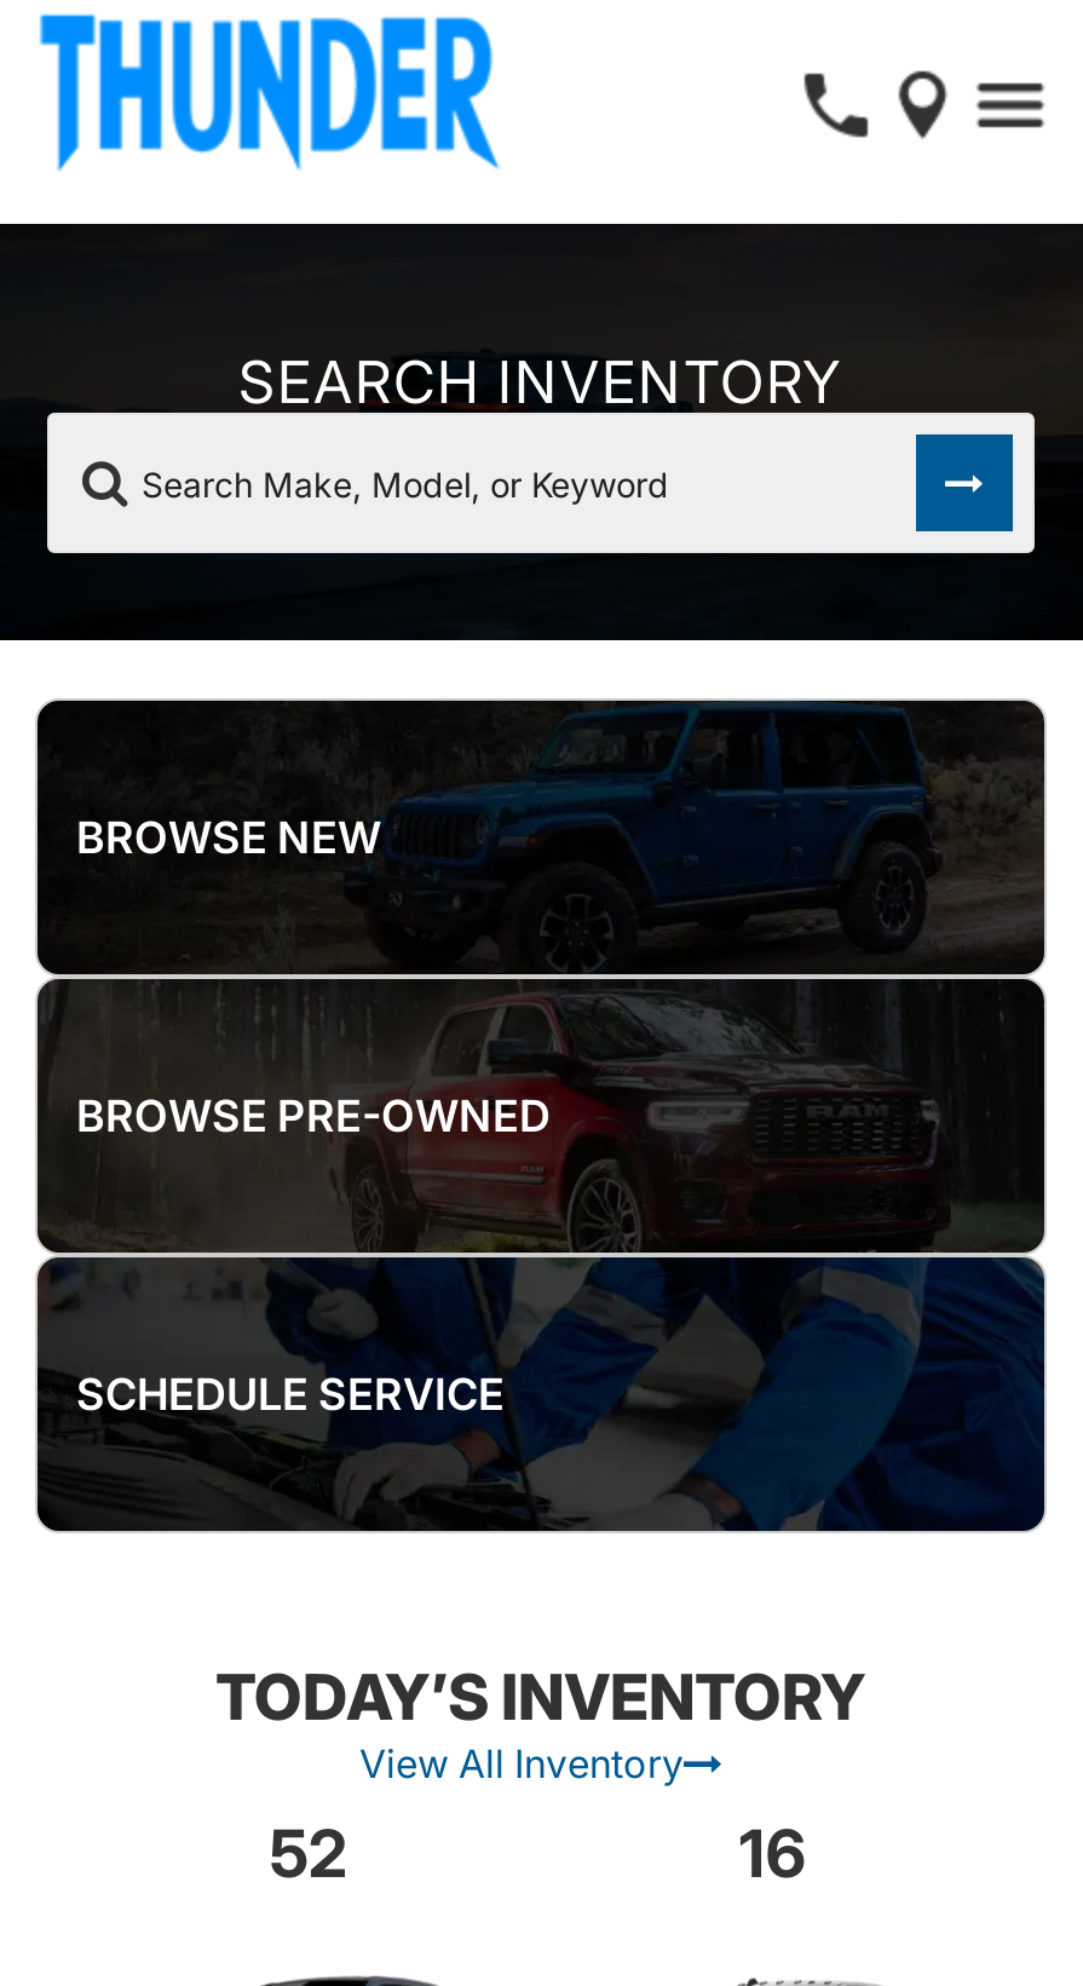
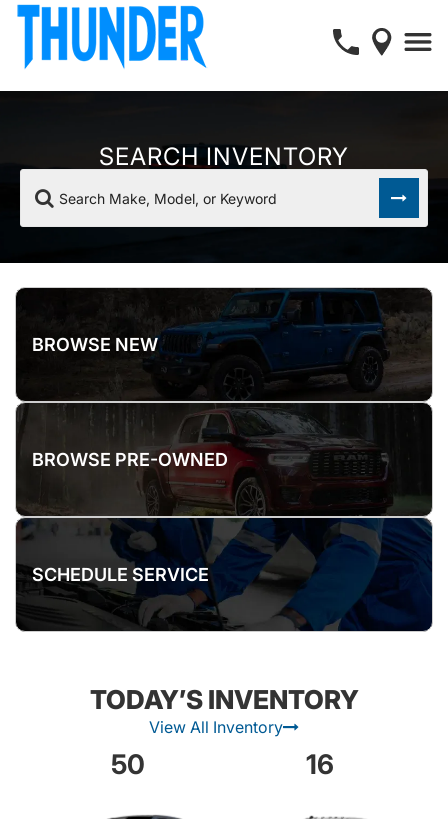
- 52
+ 50
